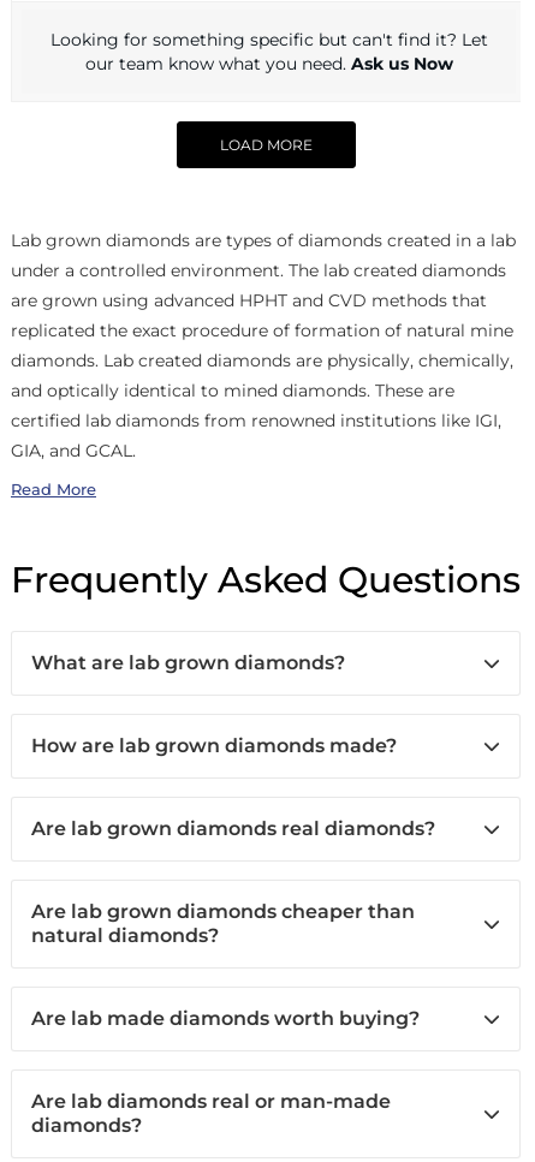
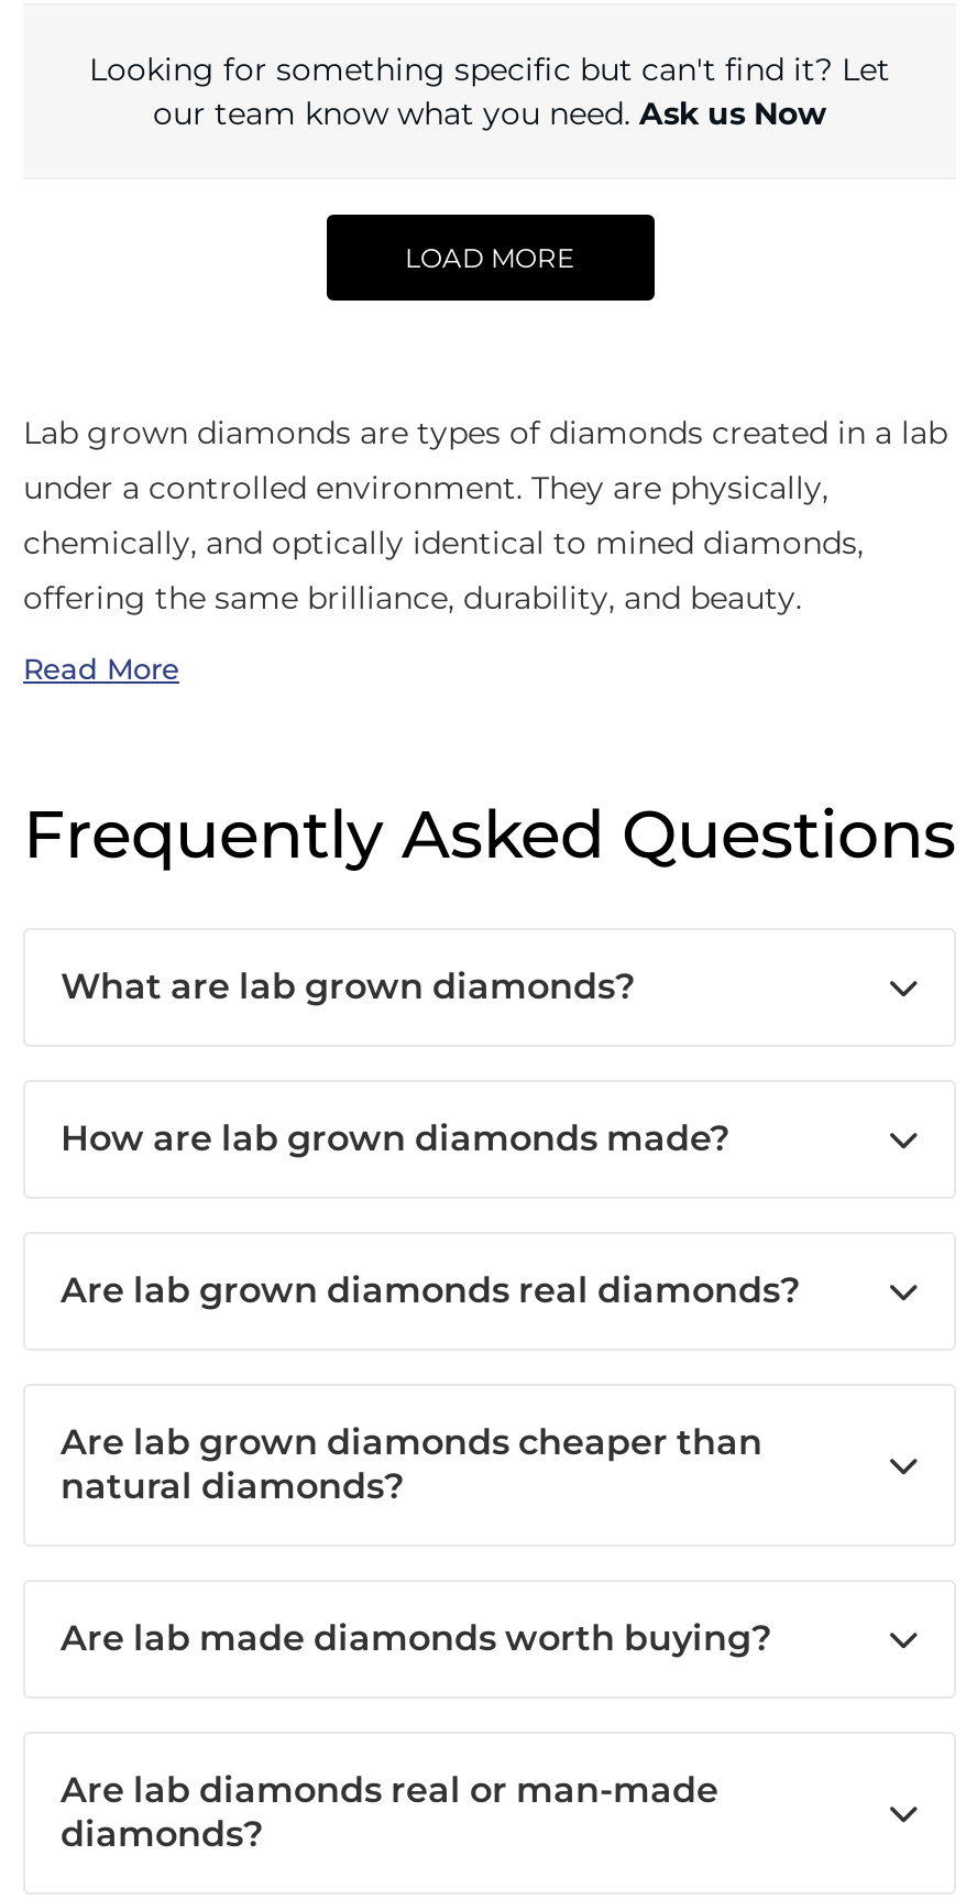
- under a controlled environment. The lab created diamonds
- are grown using advanced HPHT and CVD methods that
- replicated the exact procedure of formation of natural mine
- diamonds. Lab created diamonds are physically, chemically,
- and optically identical to mined diamonds. These are
- certified lab diamonds from renowned institutions like IGI,
- GIA, and GCAL.
+ under a controlled environment. They are physically,
+ chemically, and optically identical to mined diamonds,
+ offering the same brilliance, durability, and beauty.
